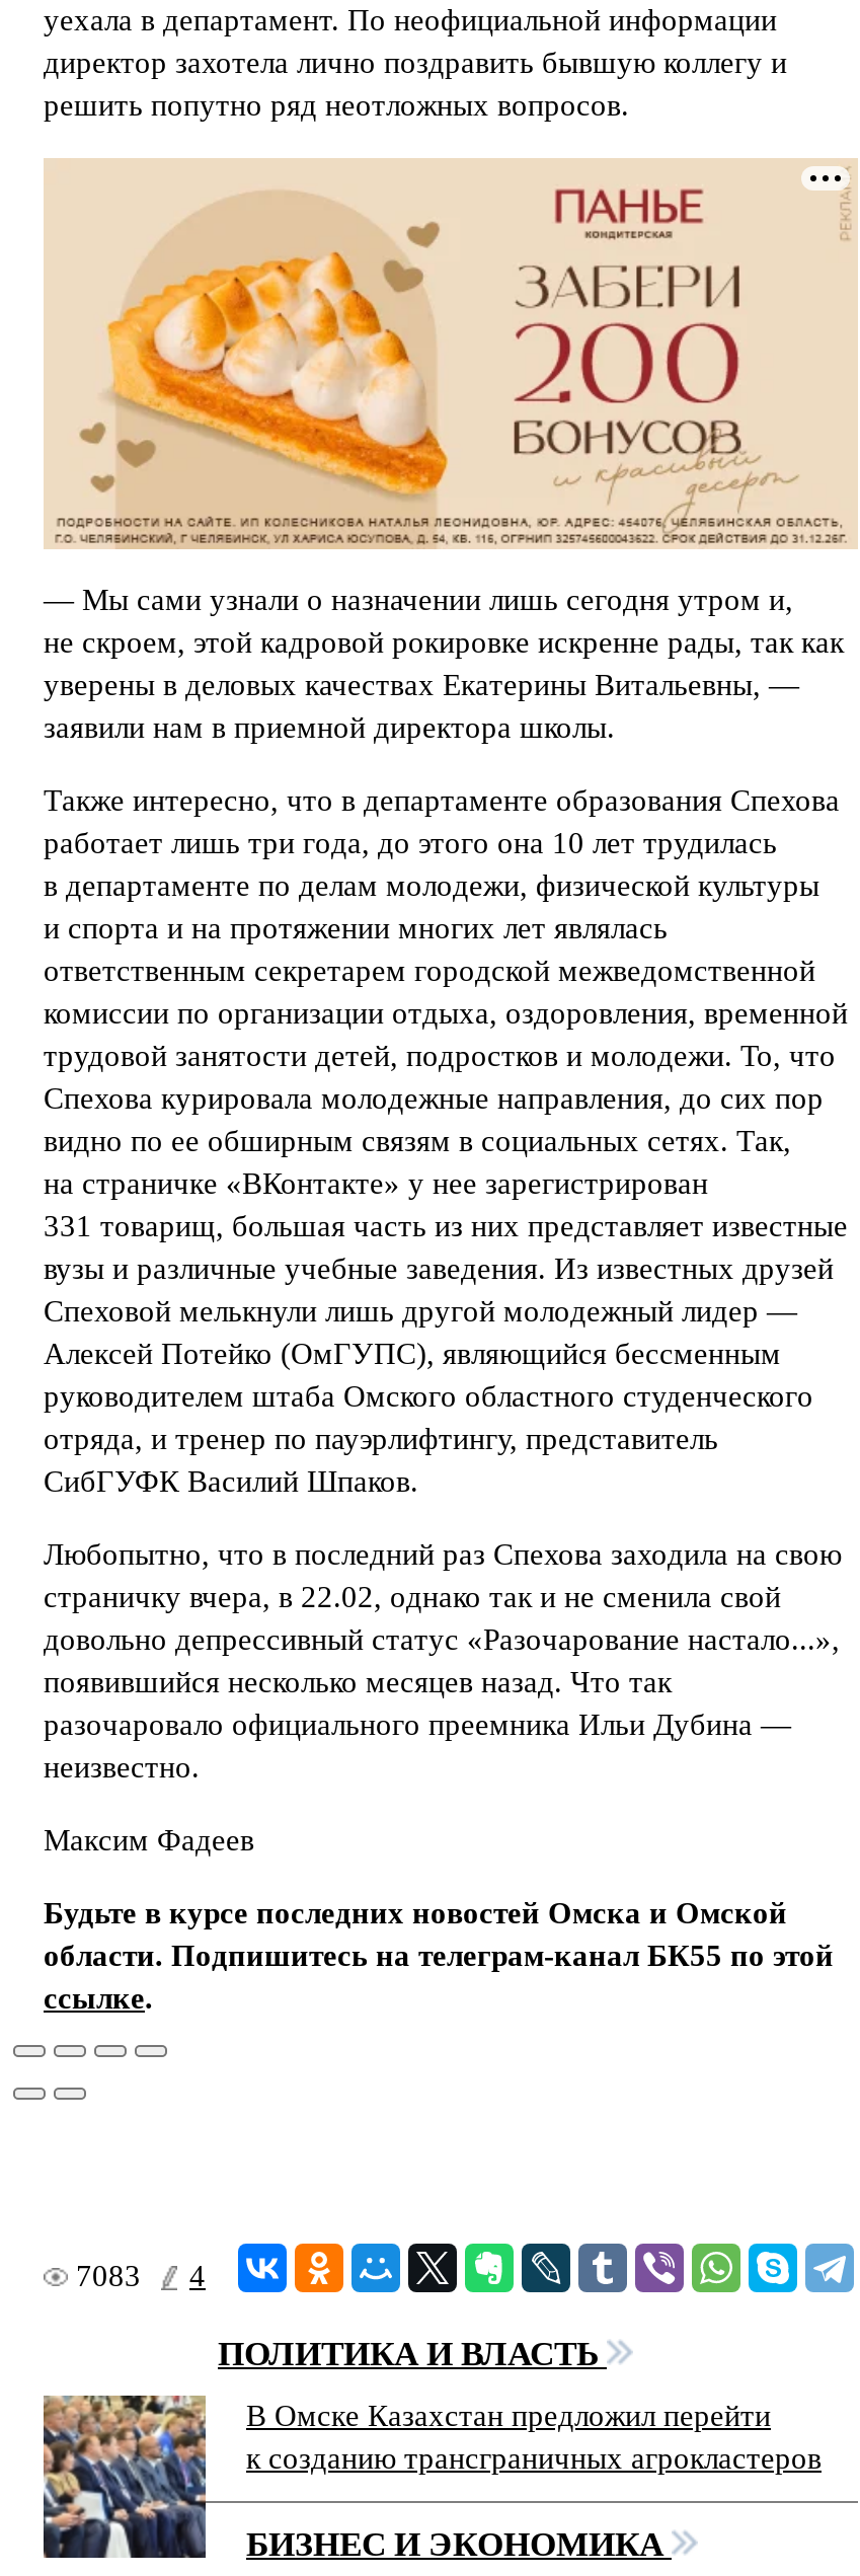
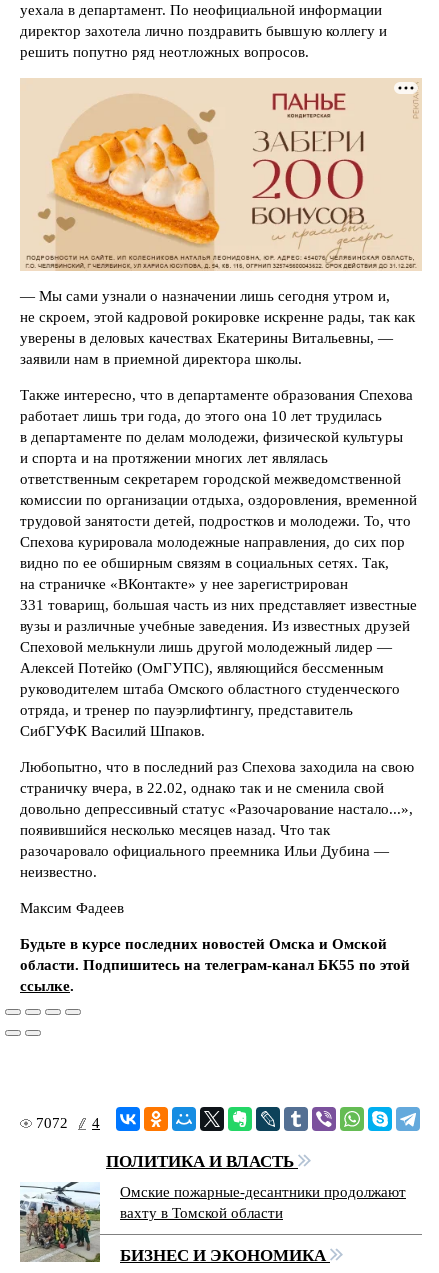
- 7083 4
+ 7072 4

- [image]
- В Омске Казахстан предложил перейти
- к созданию трансграничных агрокластеров
+ [image]
+ Омские пожарные-десантники продолжают
+ вахту в Томской области
